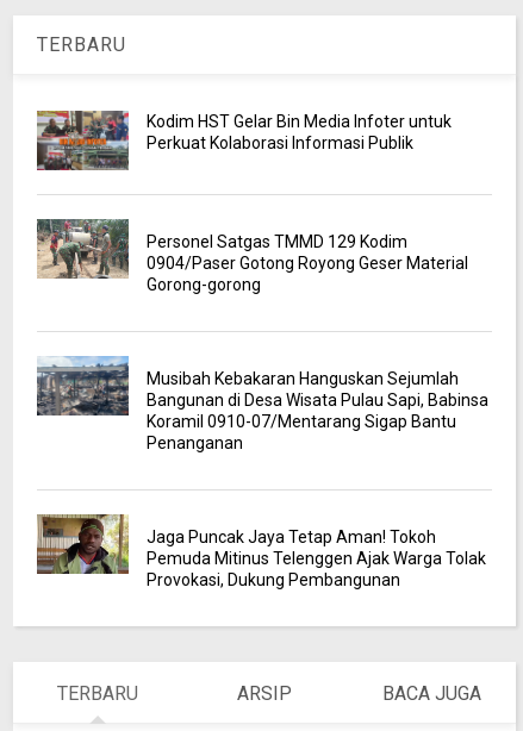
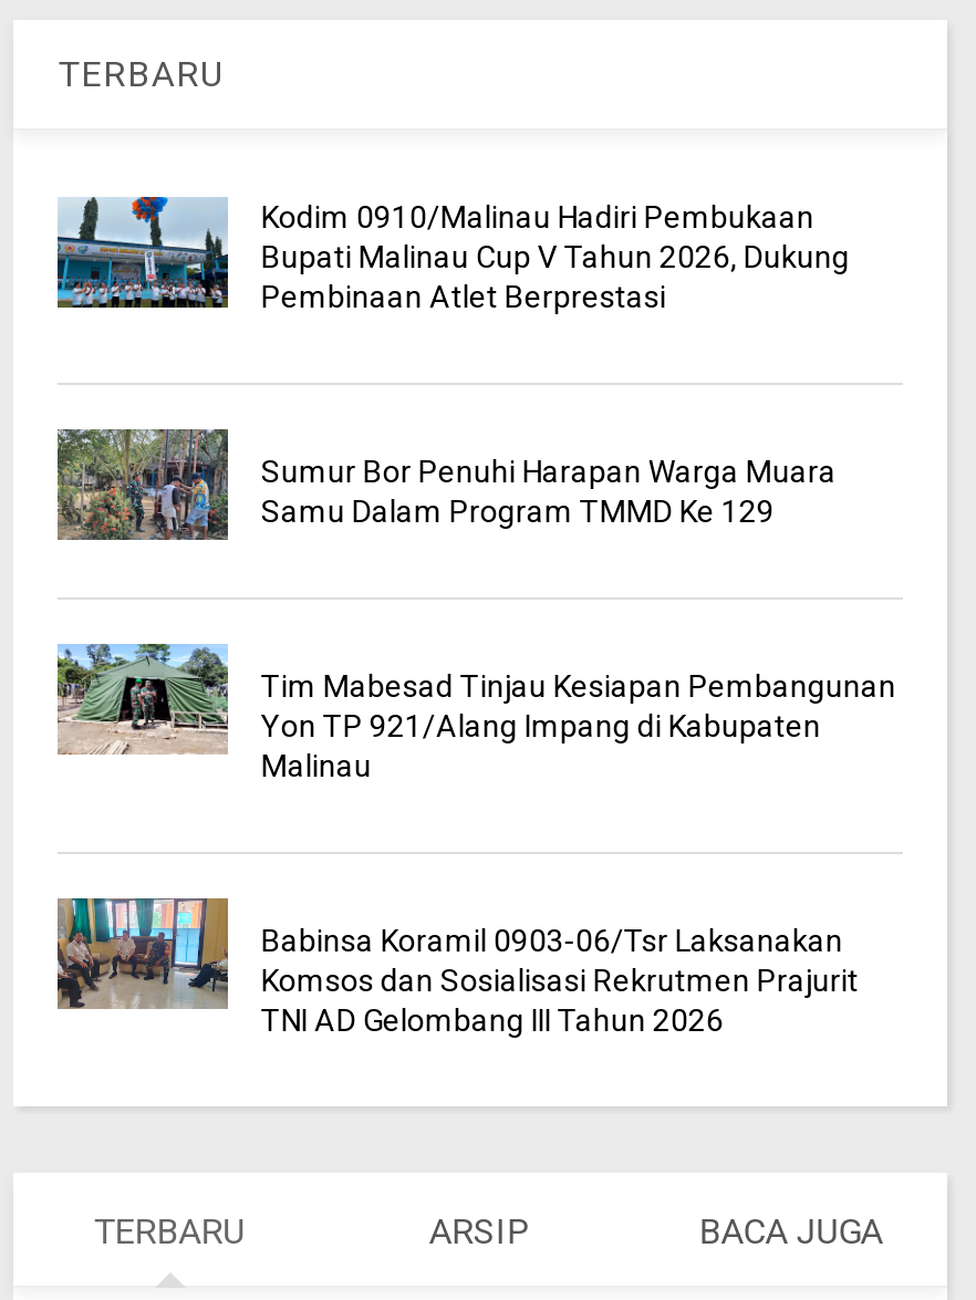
- [image]
- Kodim HST Gelar Bin Media Infoter untuk
- Perkuat Kolaborasi Informasi Publik
+ [image]
+ Kodim 0910/Malinau Hadiri Pembukaan
+ Bupati Malinau Cup V Tahun 2026, Dukung
+ Pembinaan Atlet Berprestasi

- [image]
- Personel Satgas TMMD 129 Kodim
- 0904/Paser Gotong Royong Geser Material
- Gorong-gorong
+ [image]
+ Sumur Bor Penuhi Harapan Warga Muara
+ Samu Dalam Program TMMD Ke 129

- [image]
- Musibah Kebakaran Hanguskan Sejumlah
- Bangunan di Desa Wisata Pulau Sapi, Babinsa
- Koramil 0910-07/Mentarang Sigap Bantu
- Penanganan
+ [image]
+ Tim Mabesad Tinjau Kesiapan Pembangunan
+ Yon TP 921/Alang Impang di Kabupaten
+ Malinau

- [image]
- Jaga Puncak Jaya Tetap Aman! Tokoh
- Pemuda Mitinus Telenggen Ajak Warga Tolak
- Provokasi, Dukung Pembangunan
+ [image]
+ Babinsa Koramil 0903-06/Tsr Laksanakan
+ Komsos dan Sosialisasi Rekrutmen Prajurit
+ TNI AD Gelombang III Tahun 2026
